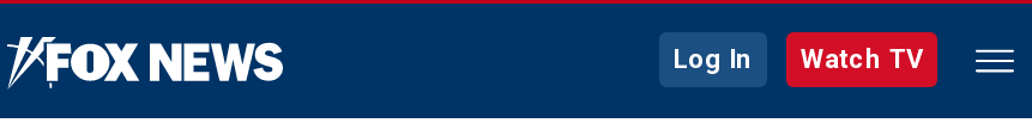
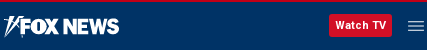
- Log In
